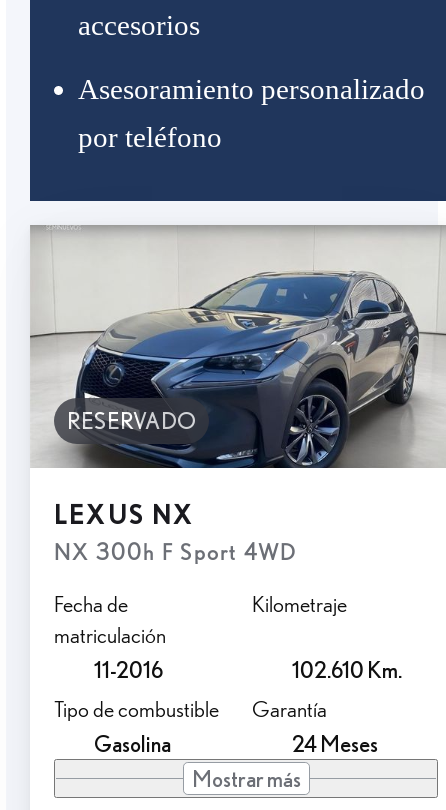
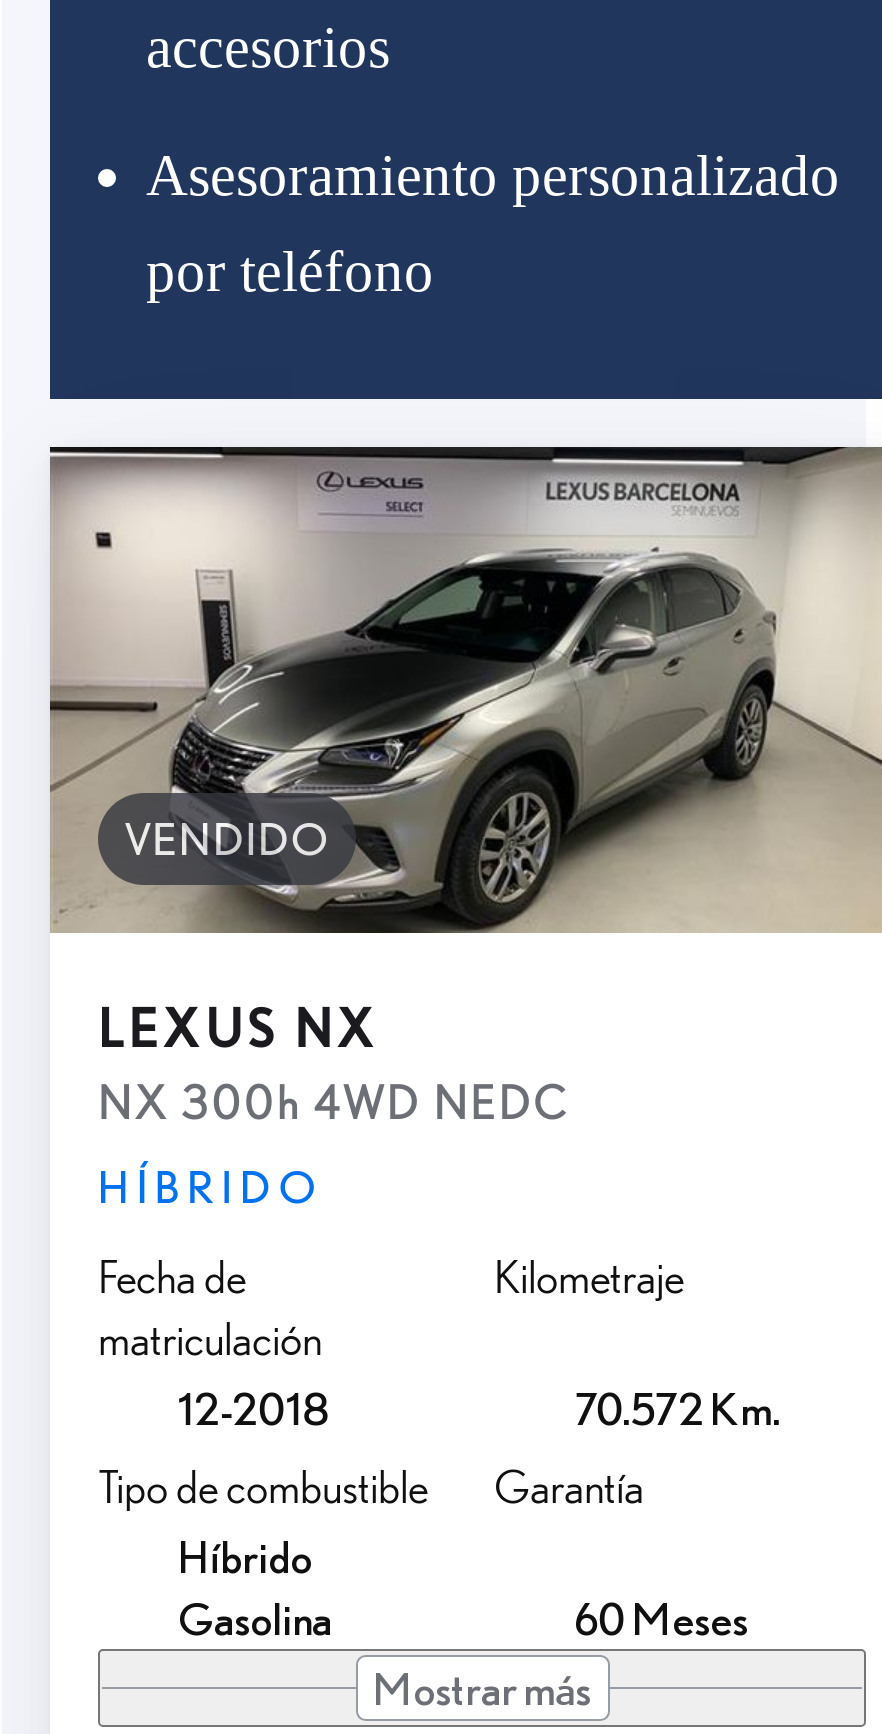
- [image]
- RESERVADO
+ [image]
+ VENDIDO

- NX 300h F Sport 4WD
+ NX 300h 4WD NEDC
+ HÍBRIDO

- 11-2016
+ 12-2018

- 102.610 Km.
+ 70.572 Km.

+ Híbrido

- 24 Meses
+ 60 Meses
